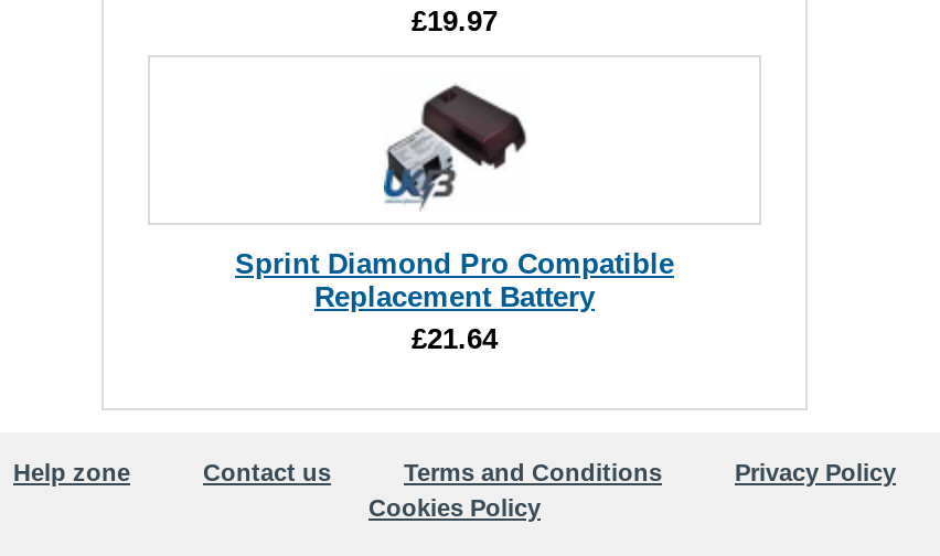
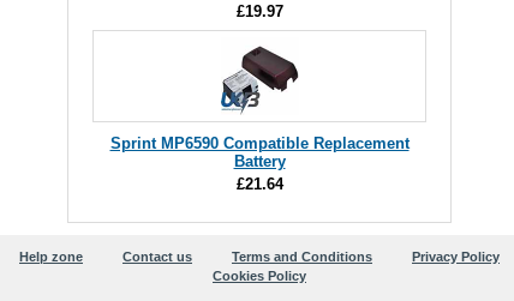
- Sprint Diamond Pro Compatible
- Replacement Battery
+ Sprint MP6590 Compatible Replacement
+ Battery
